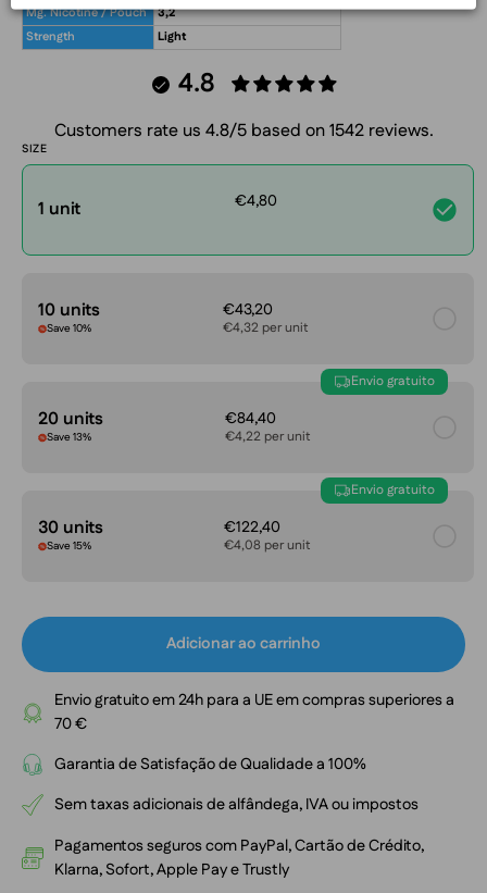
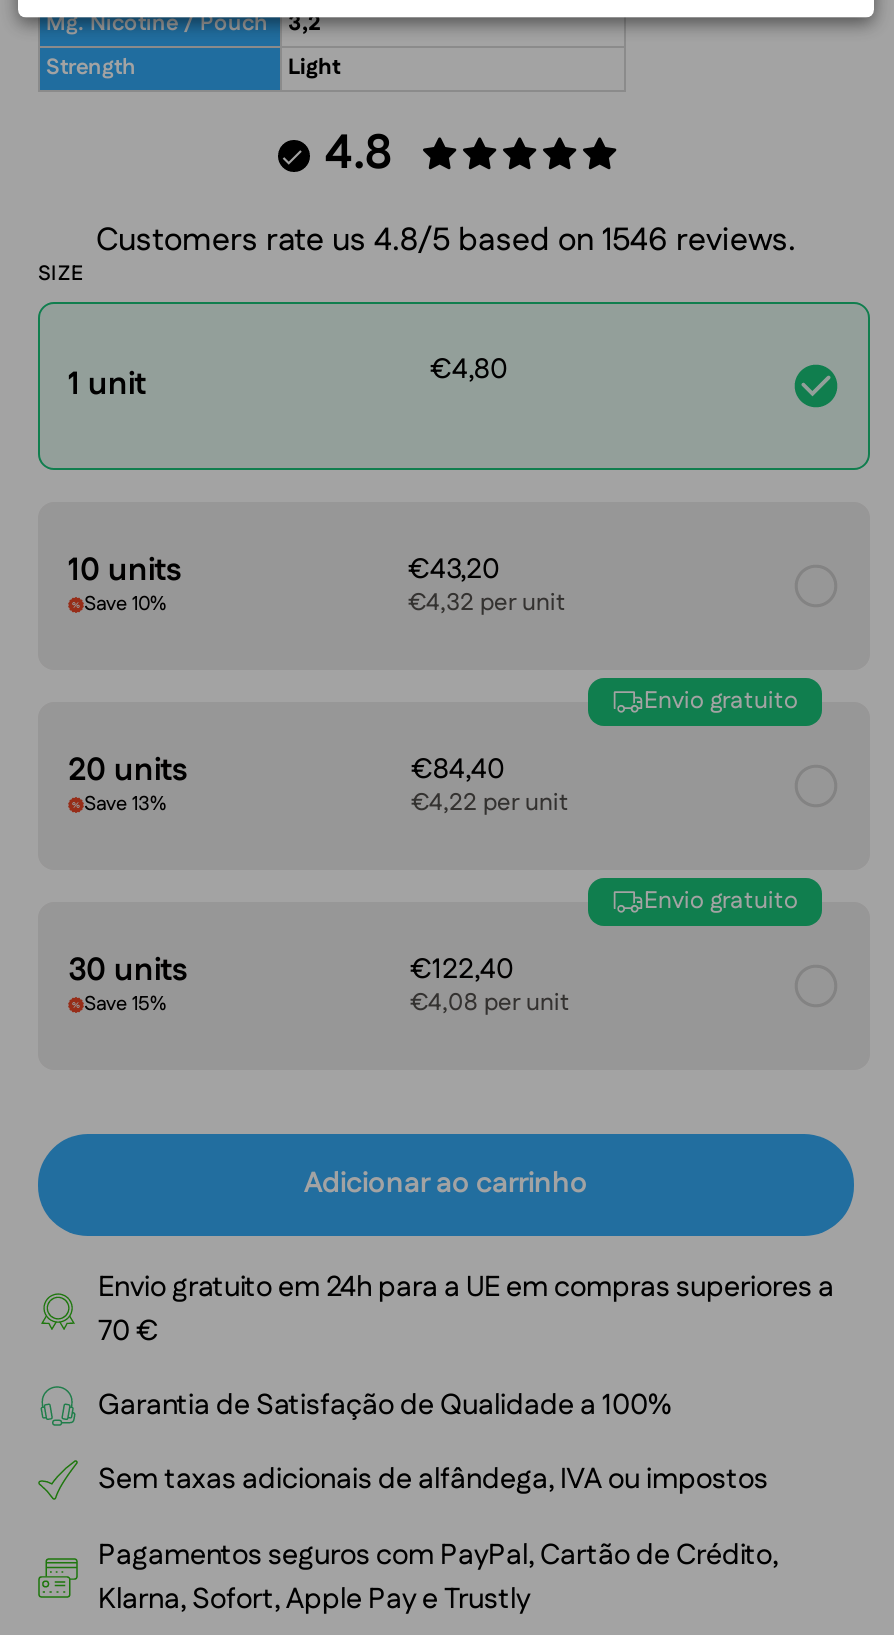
- Customers rate us 4.8/5 based on 1542 reviews.
+ Customers rate us 4.8/5 based on 1546 reviews.
